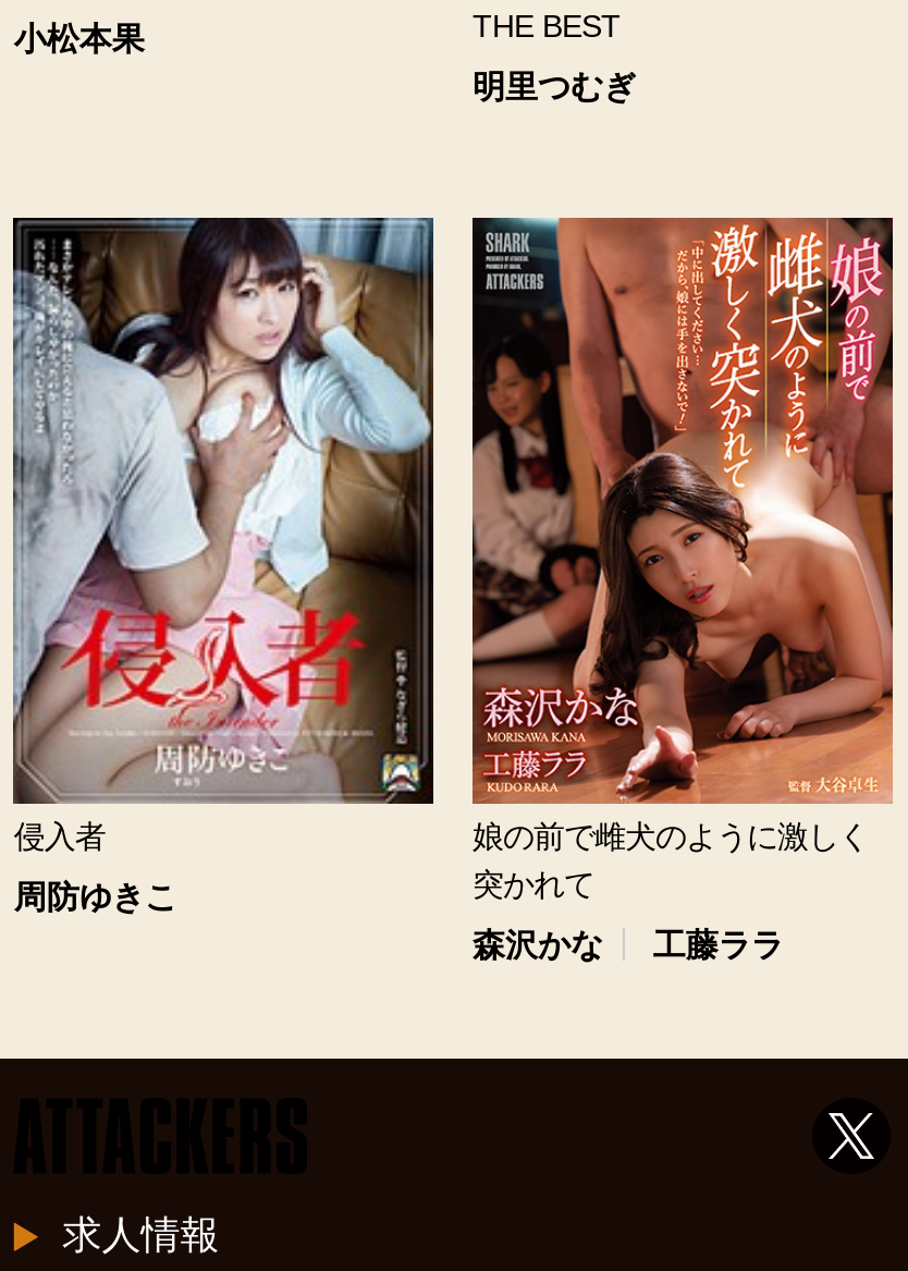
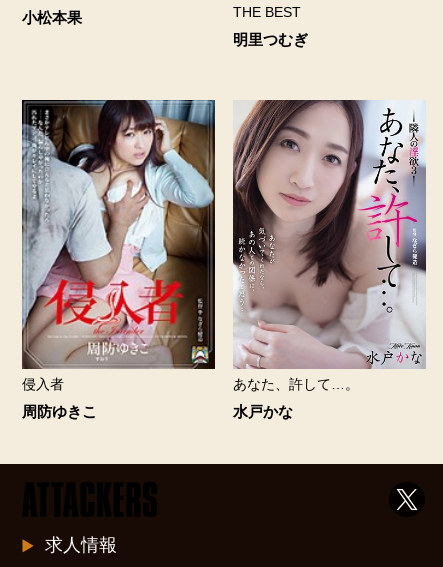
- [image]
- 娘の前で雌犬のように激しく
- 突かれて
+ [image]
+ あなた、許して…。

- 森沢かな
- 工藤ララ
+ 水戸かな
